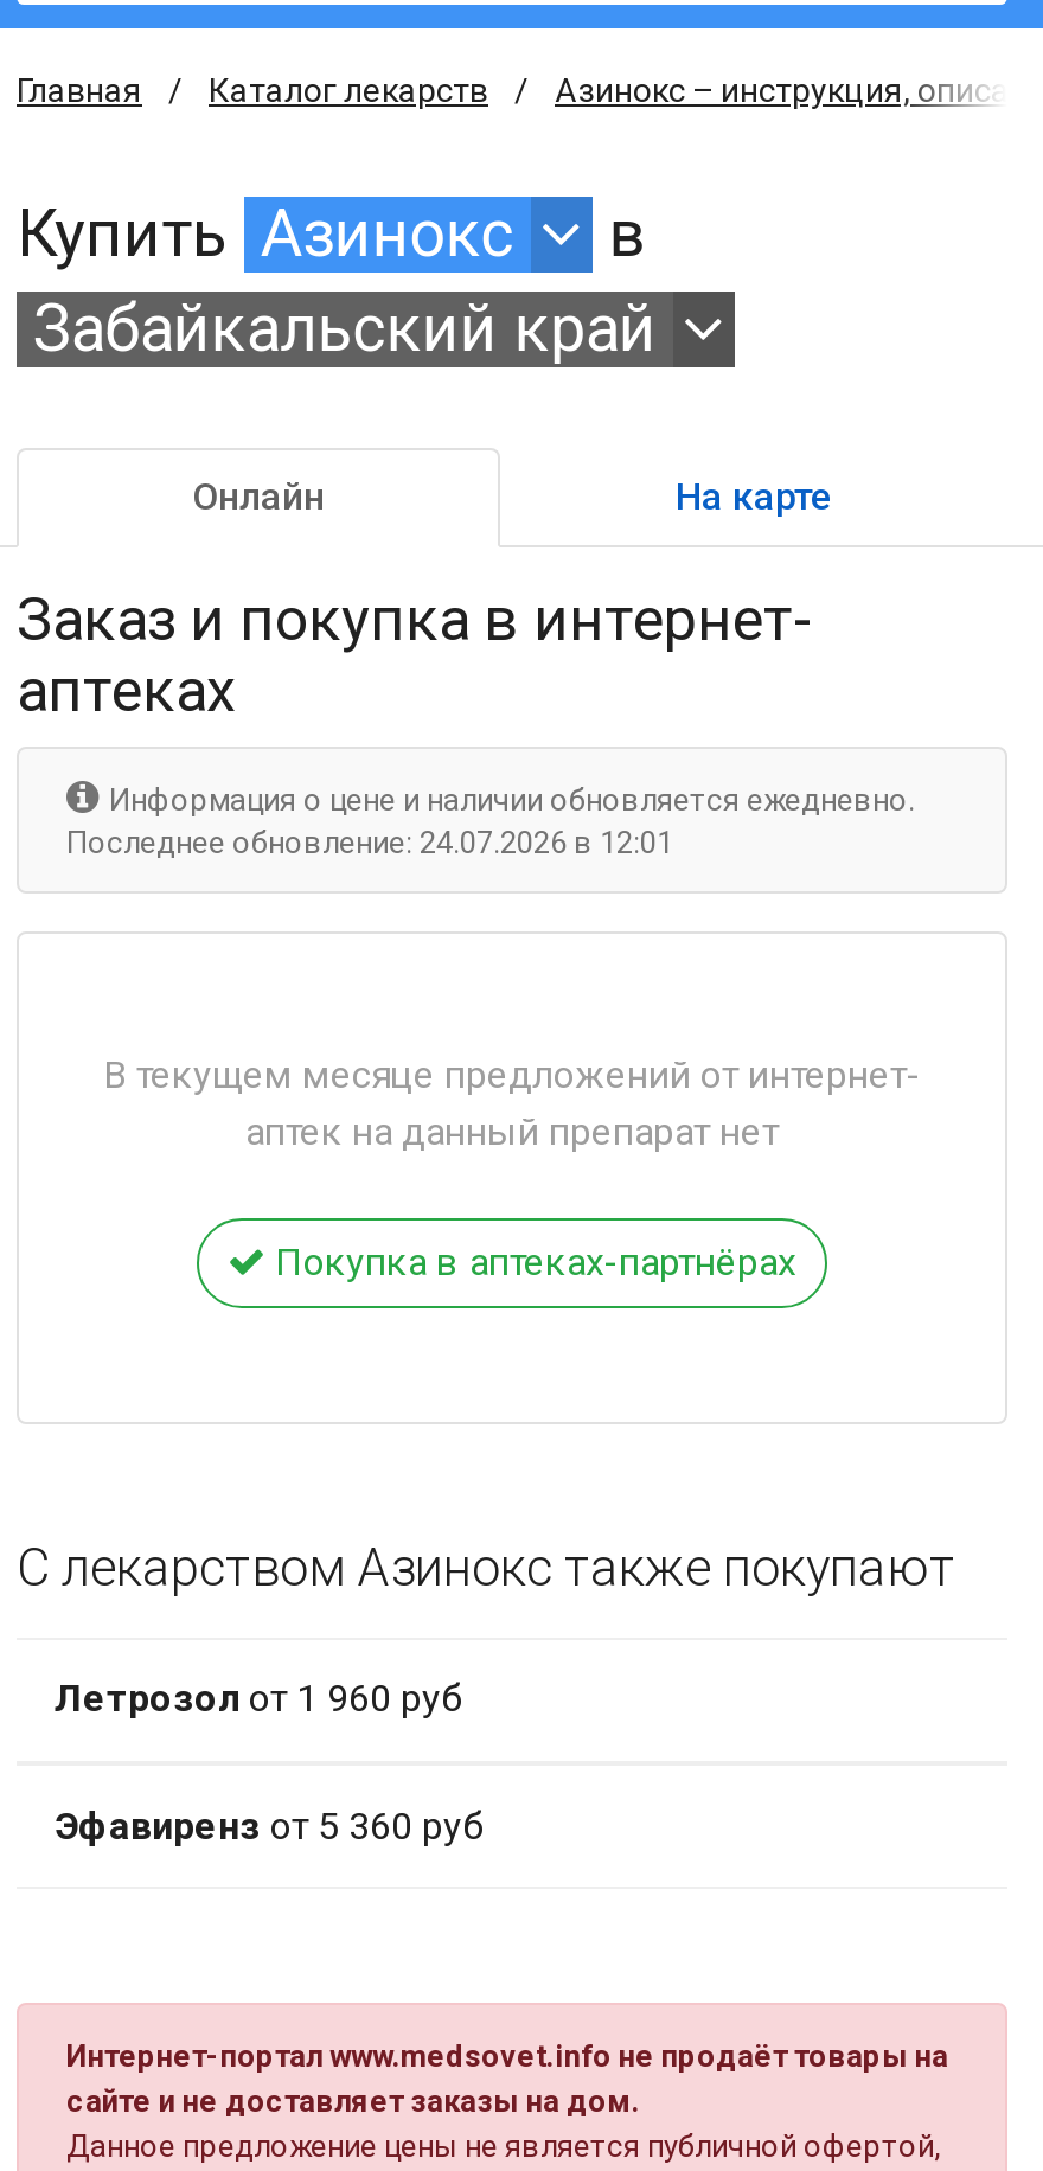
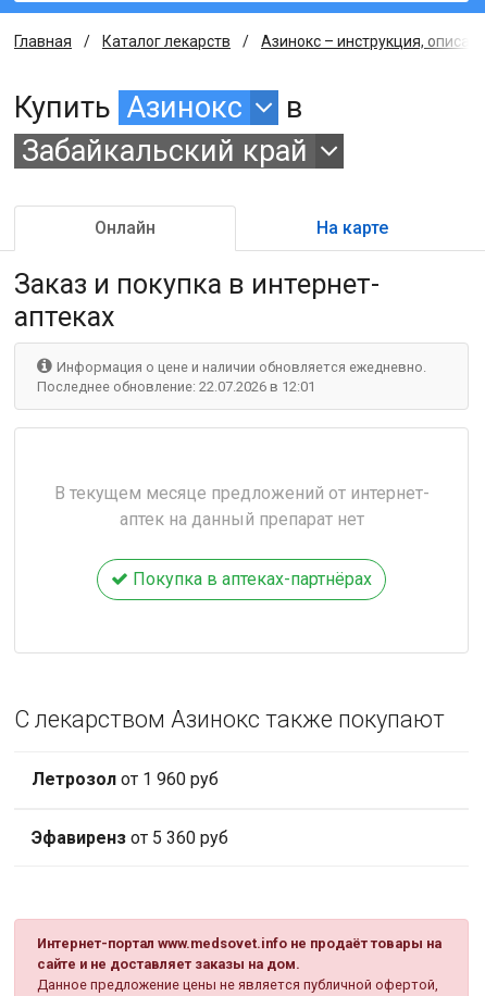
- Последнее обновление: 24.07.2026 в 12:01
+ Последнее обновление: 22.07.2026 в 12:01
